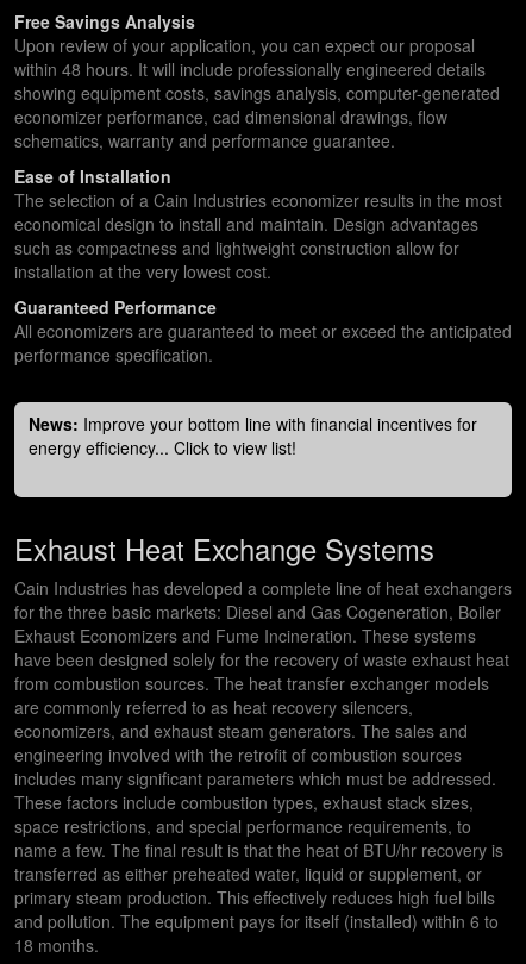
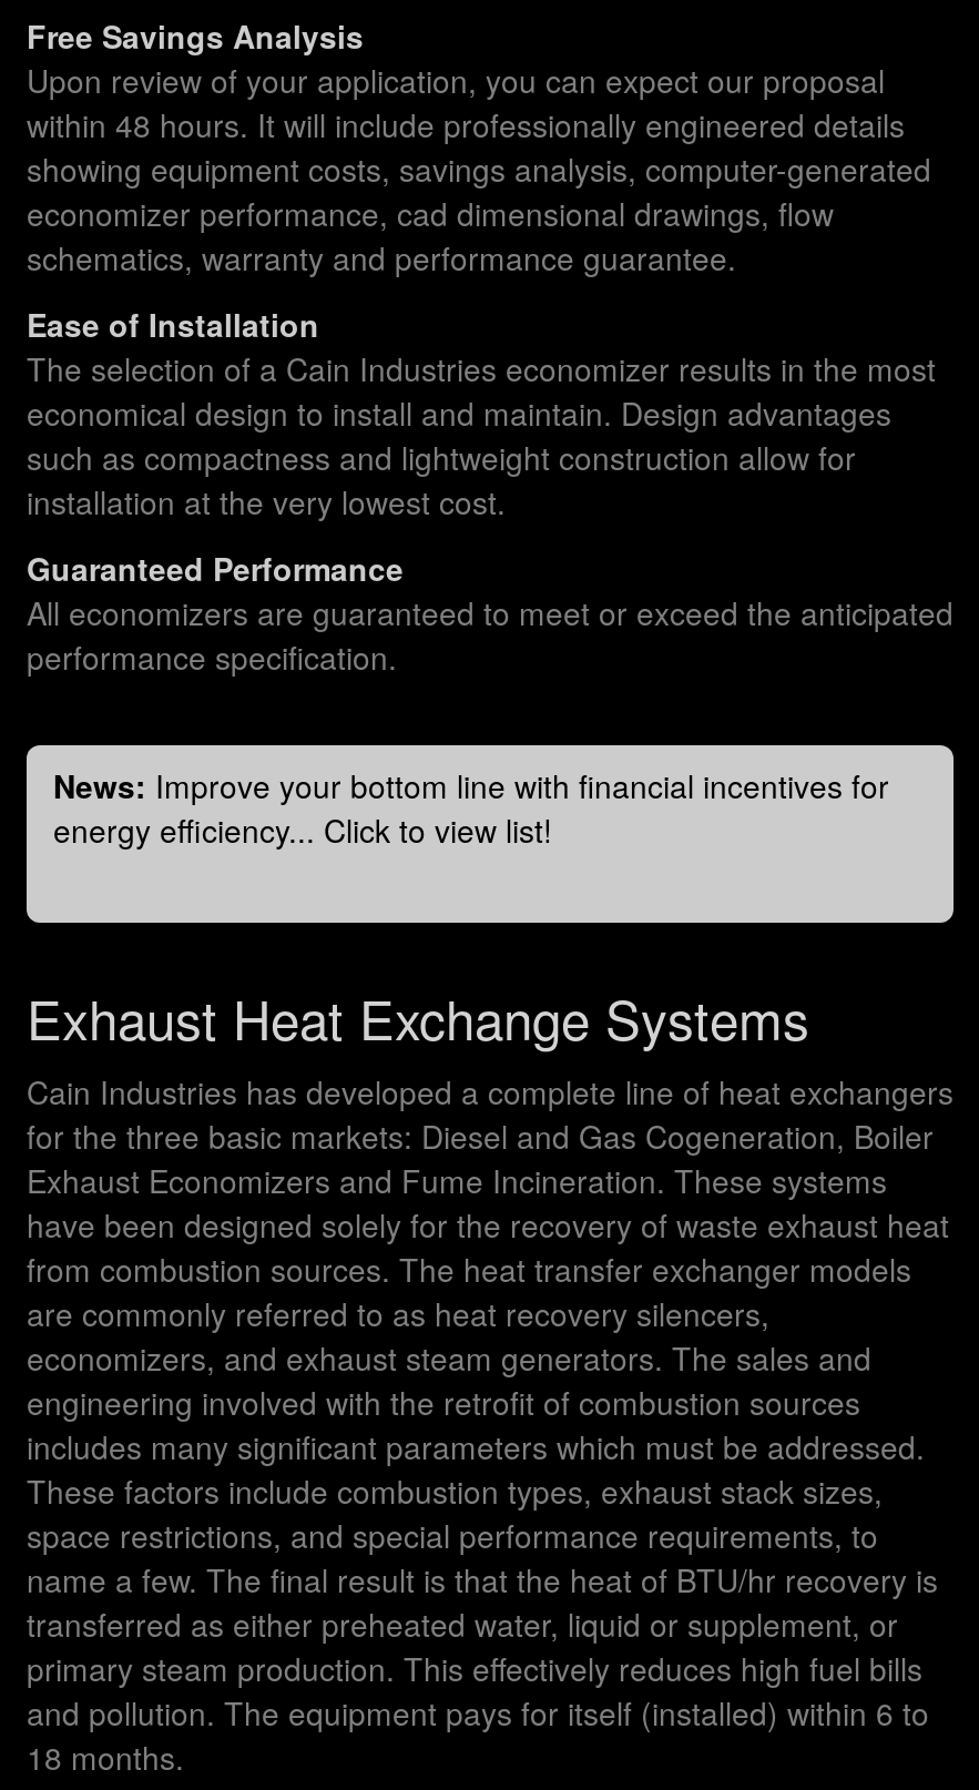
- energy efficiency... Click to view list!
+ energy e_
